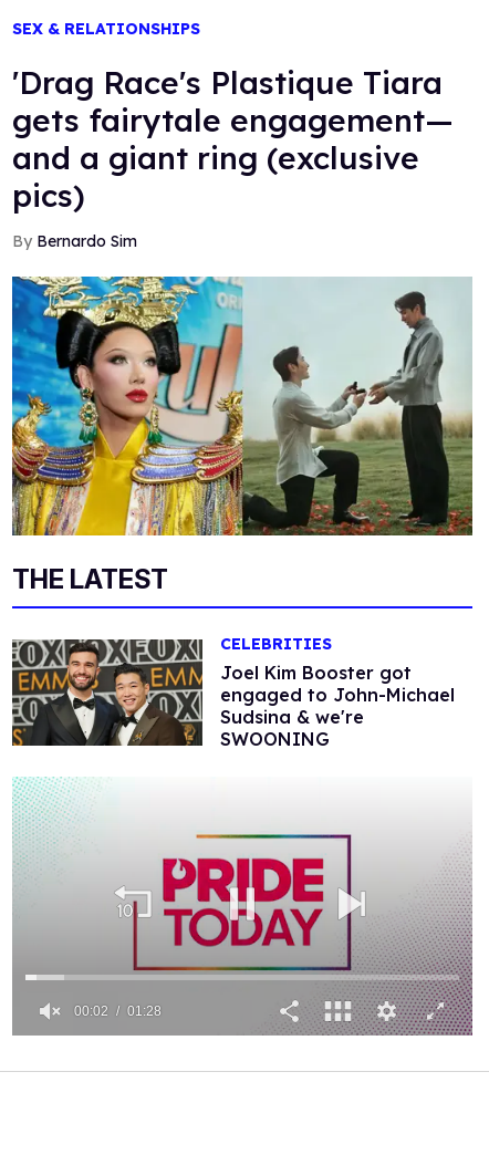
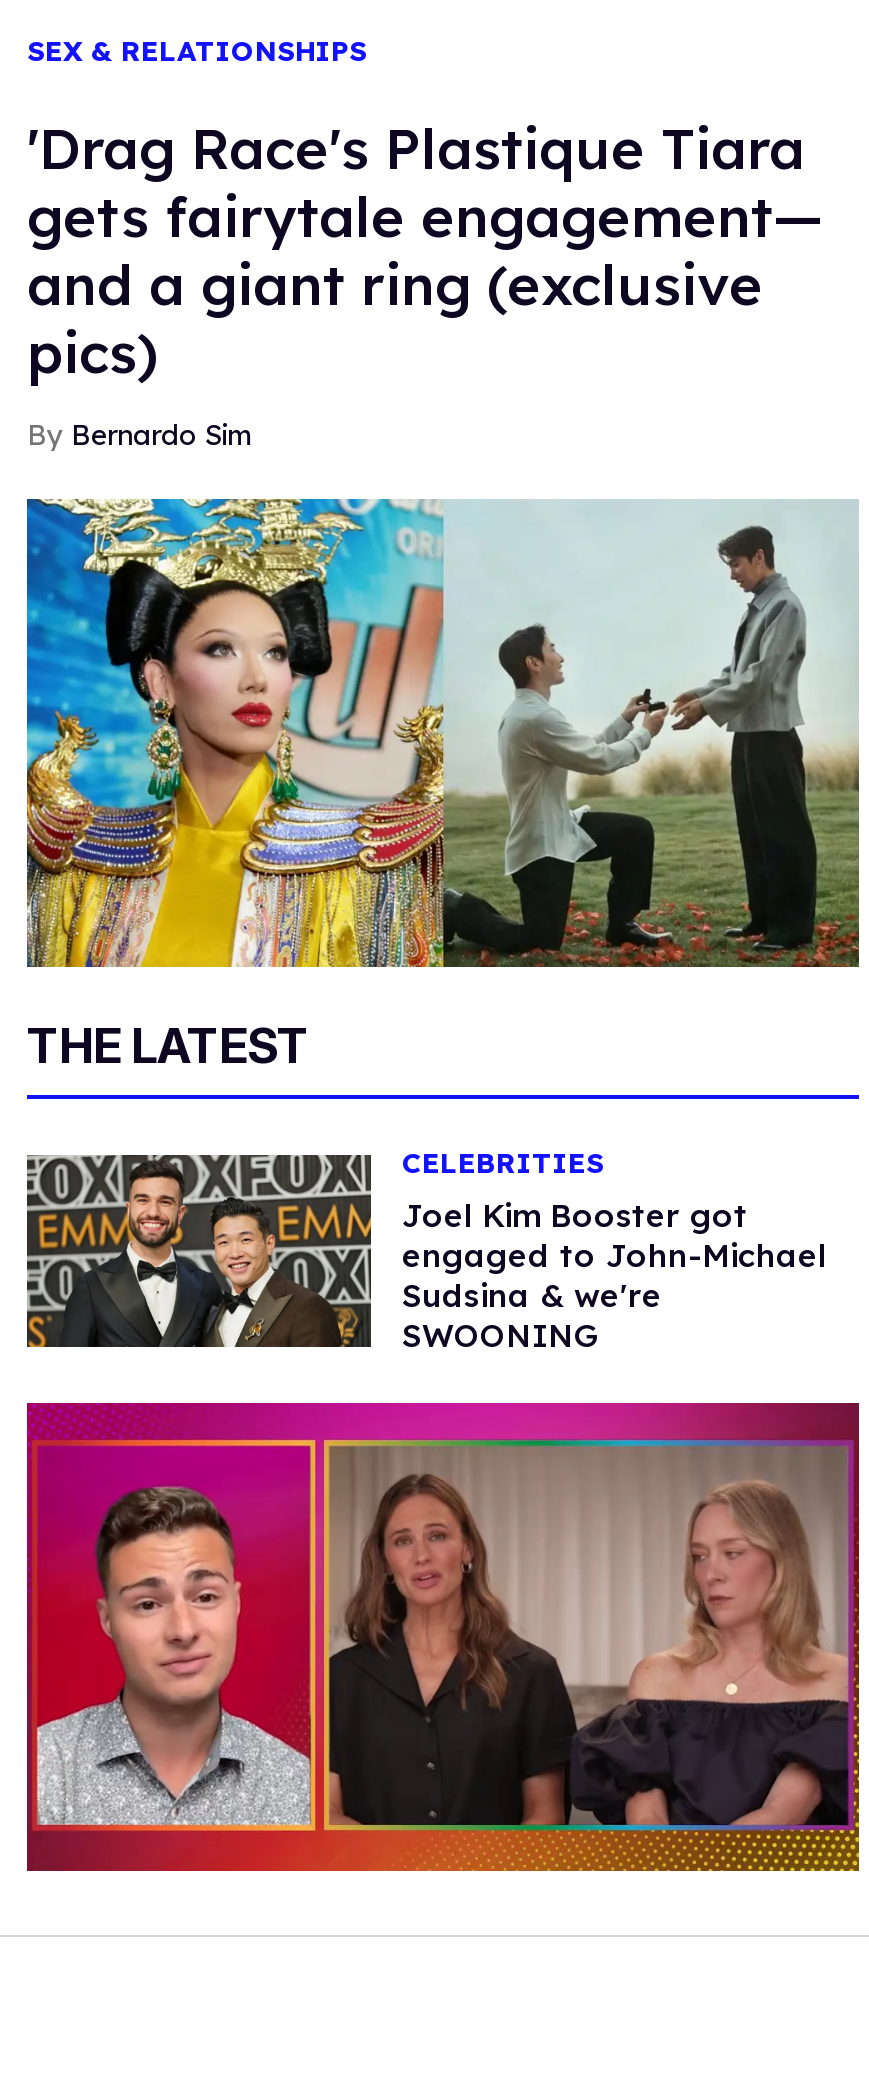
- [image]
+ [image]

- 00:02
- 01:28
